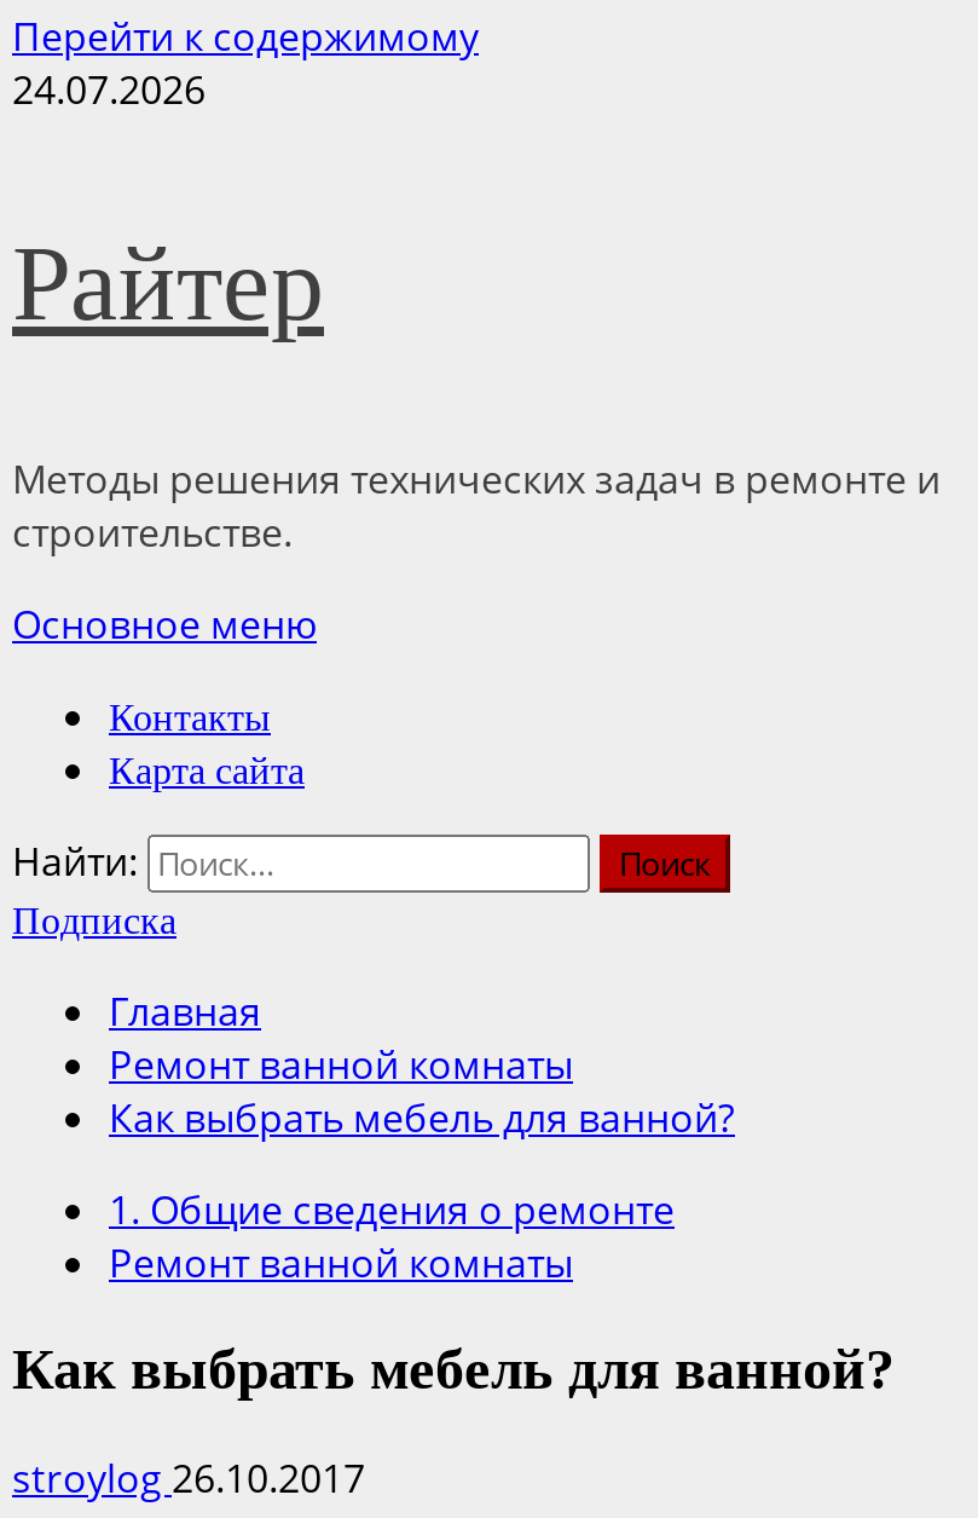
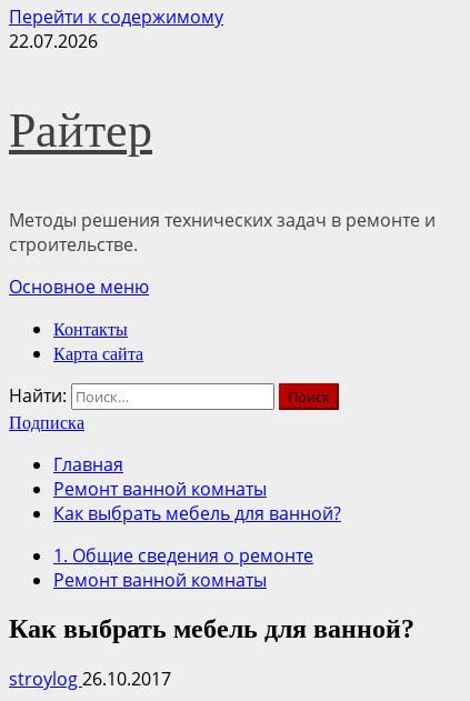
- 24.07.2026
+ 22.07.2026
